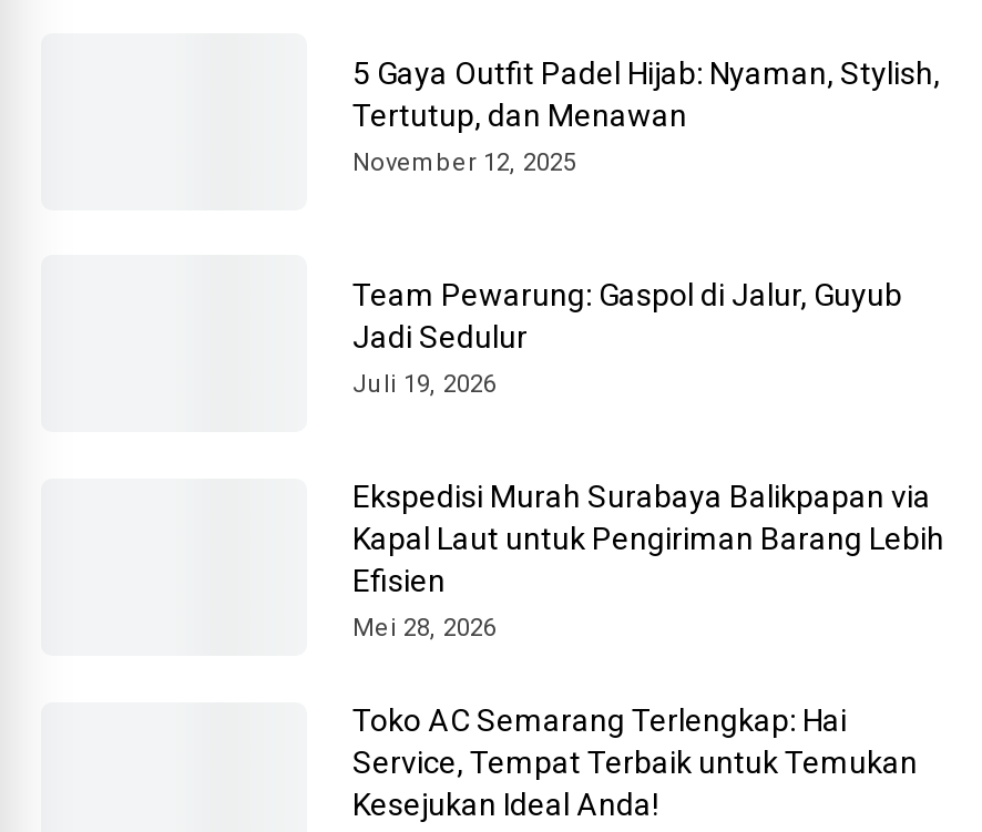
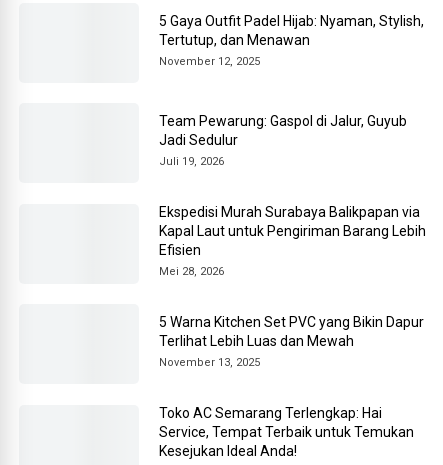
+ 5 Warna Kitchen Set PVC yang Bikin Dapur
+ Terlihat Lebih Luas dan Mewah
+ November 13, 2025
